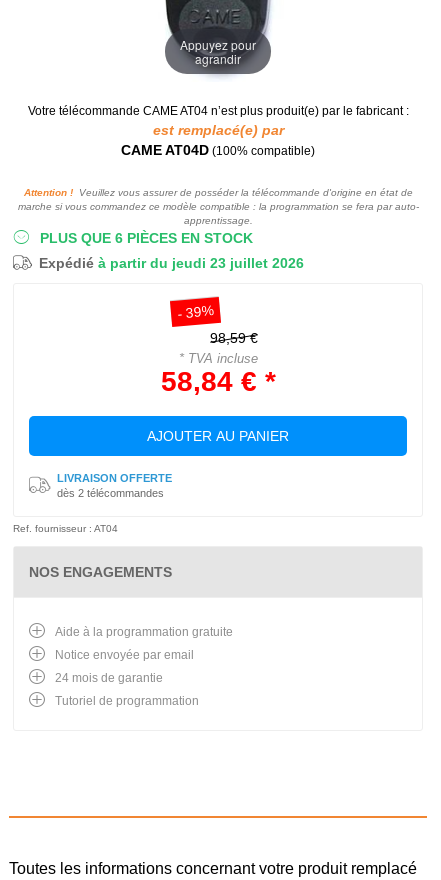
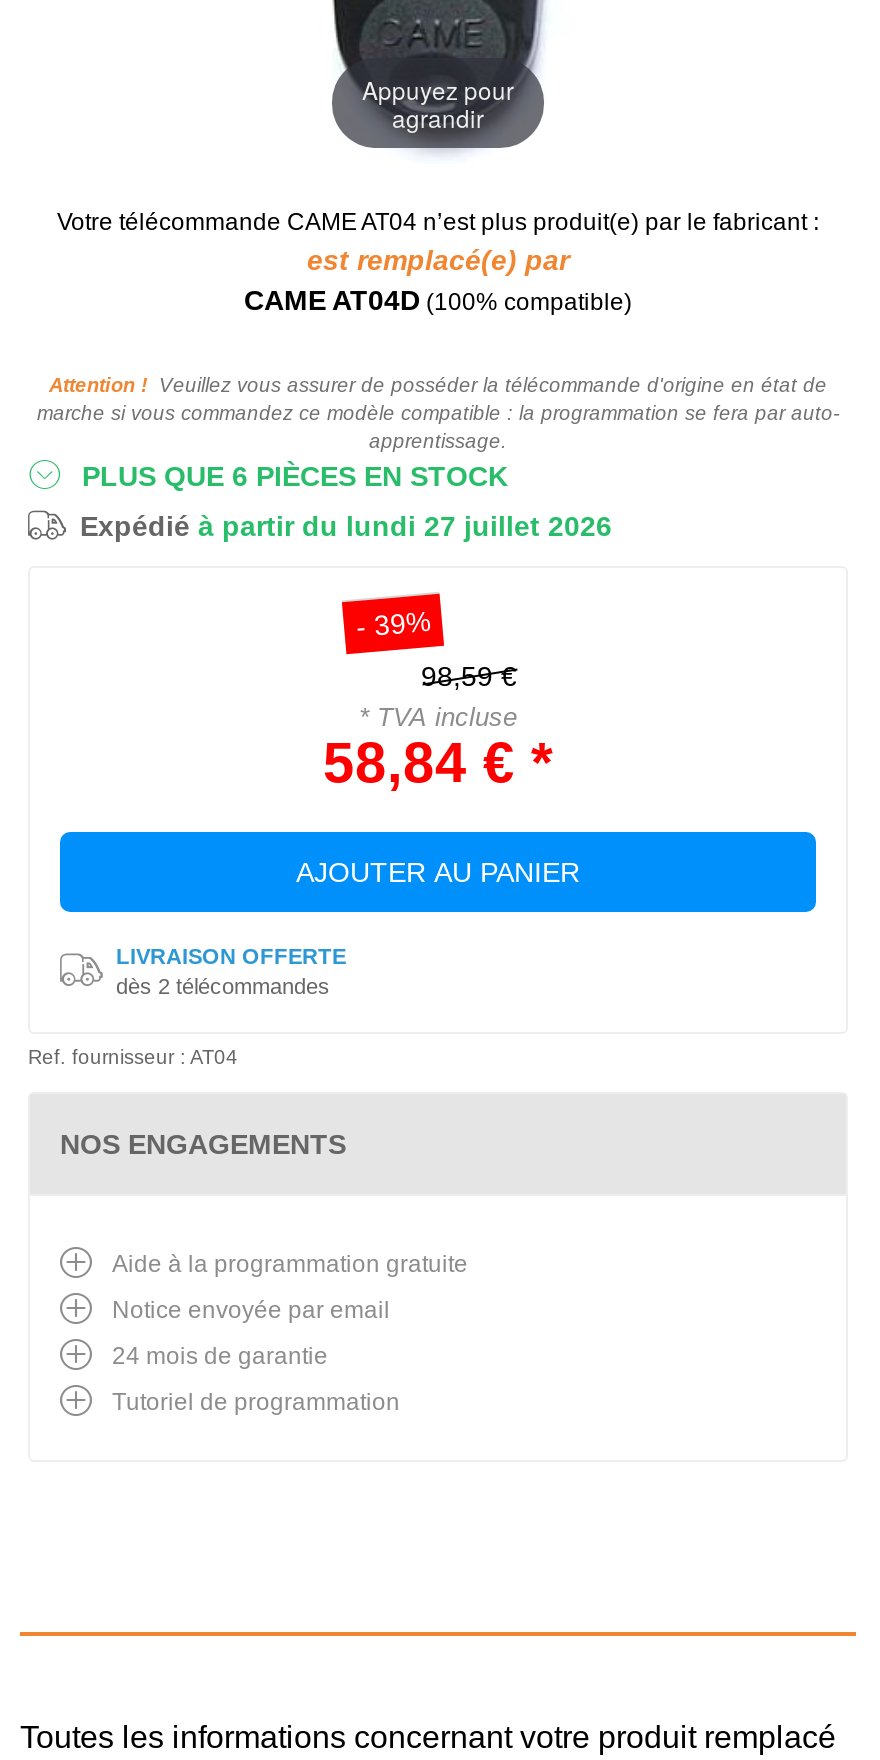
- Expédié à partir du jeudi 23 juillet 2026
+ Expédié à partir du lundi 27 juillet 2026
